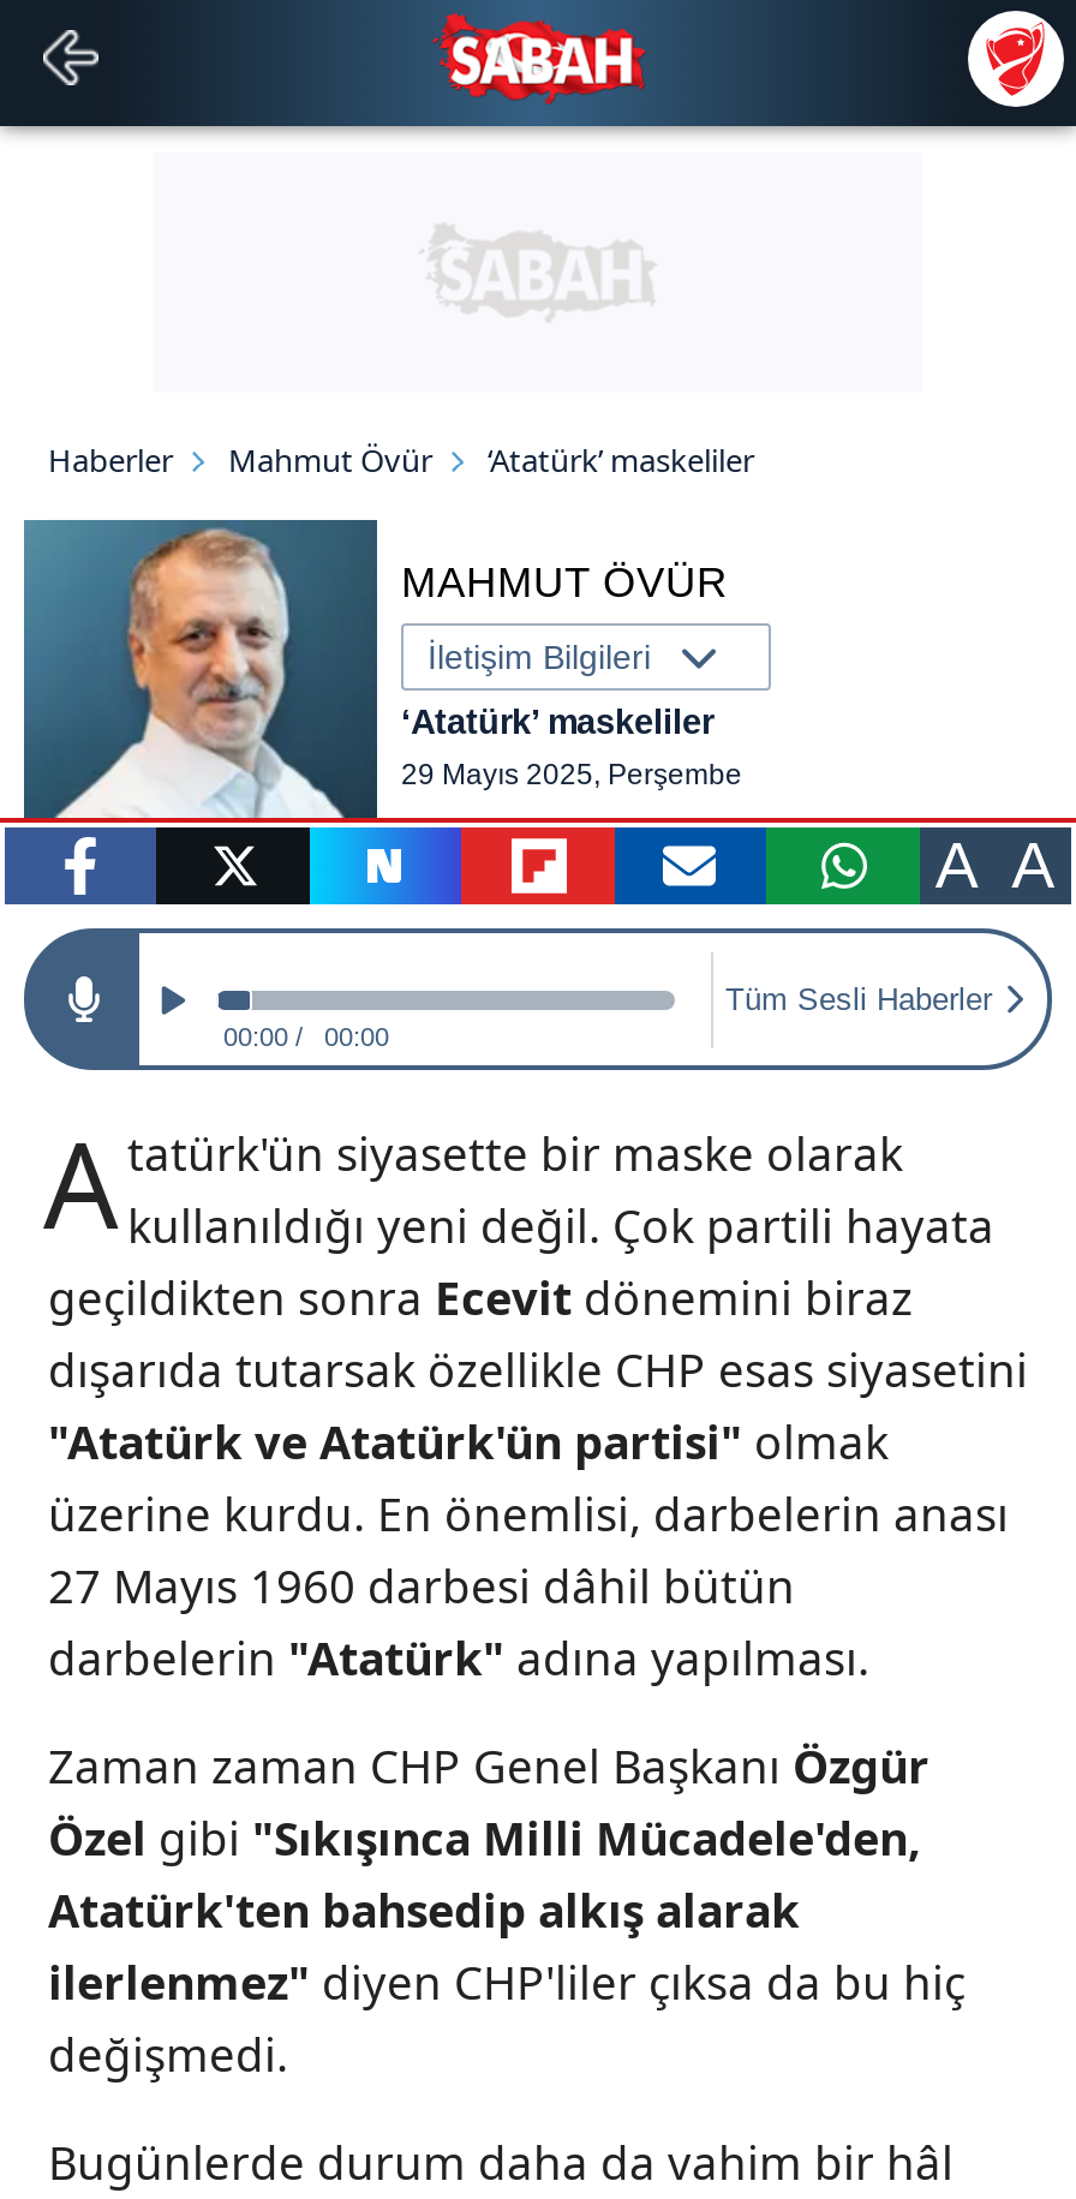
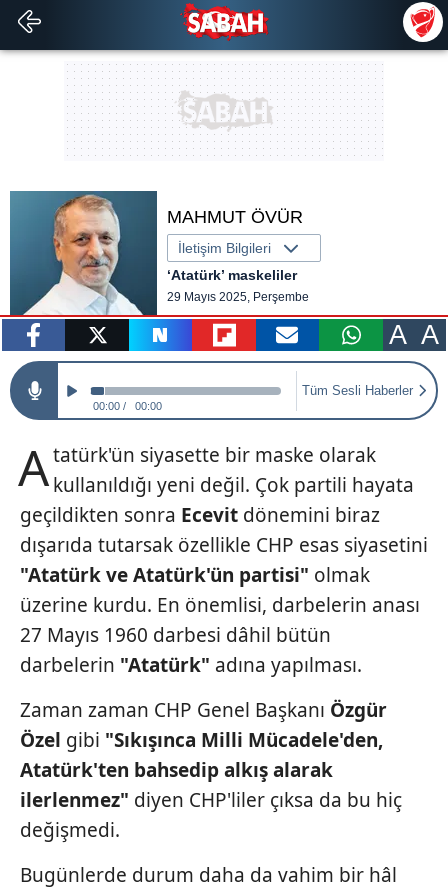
- Haberler
- Mahmut Övür
- ‘Atatürk’ maskeliler
